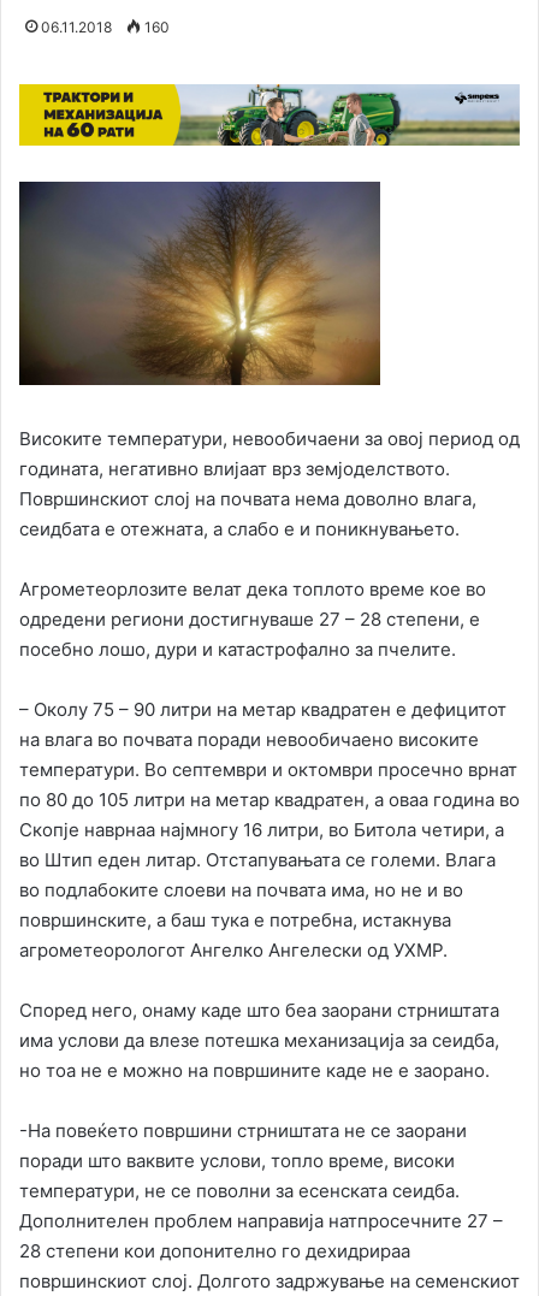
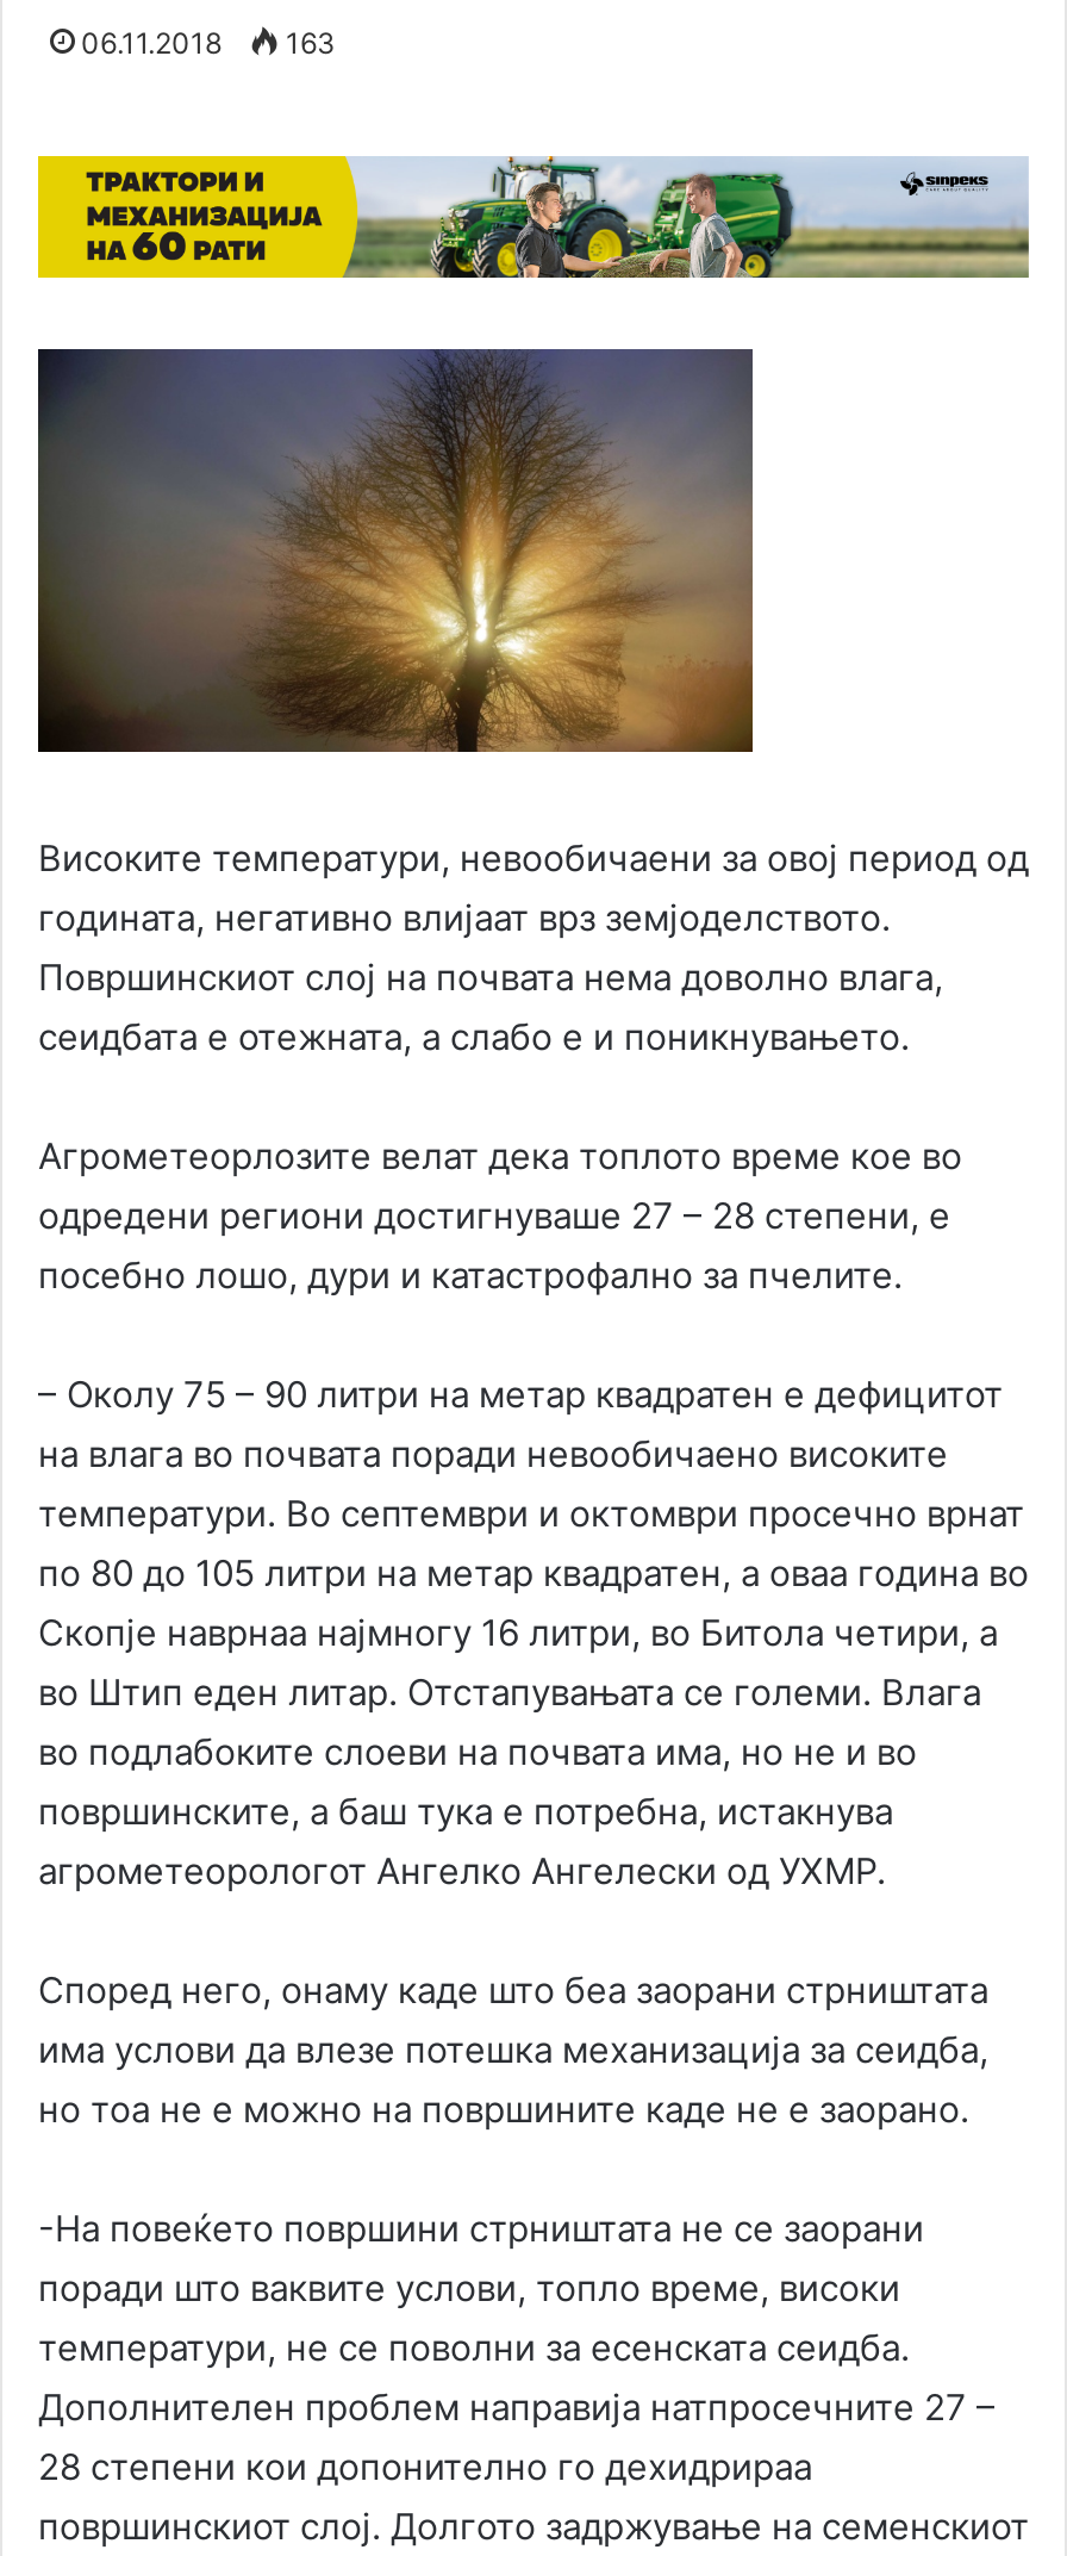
- 06.11.2018 160
+ 06.11.2018 163
